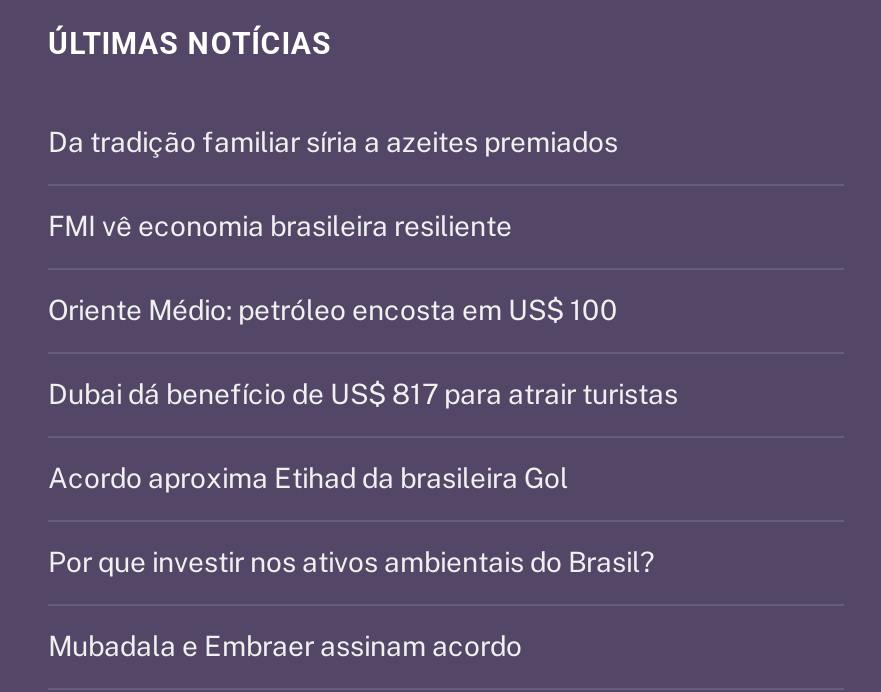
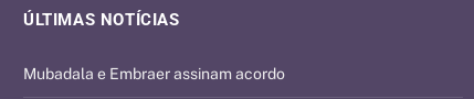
- Da tradição familiar síria a azeites premiados
- FMI vê economia brasileira resiliente
- Oriente Médio: petróleo encosta em US$ 100
- Dubai dá benefício de US$ 817 para atrair turistas
- Acordo aproxima Etihad da brasileira Gol
- Por que investir nos ativos ambientais do Brasil?
